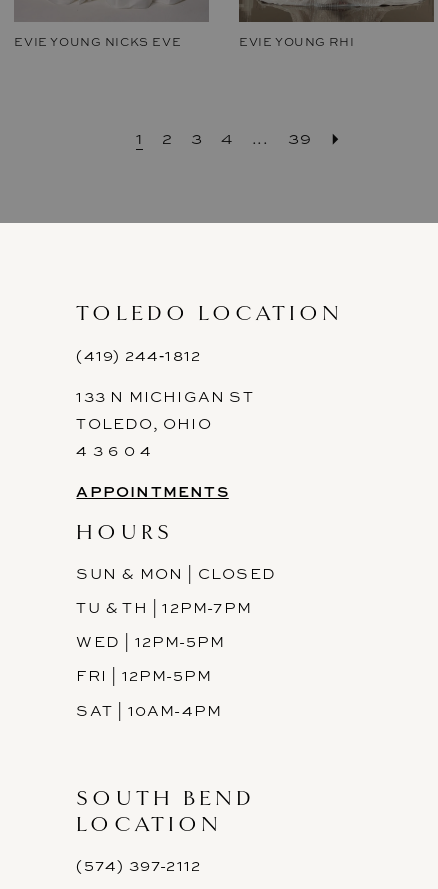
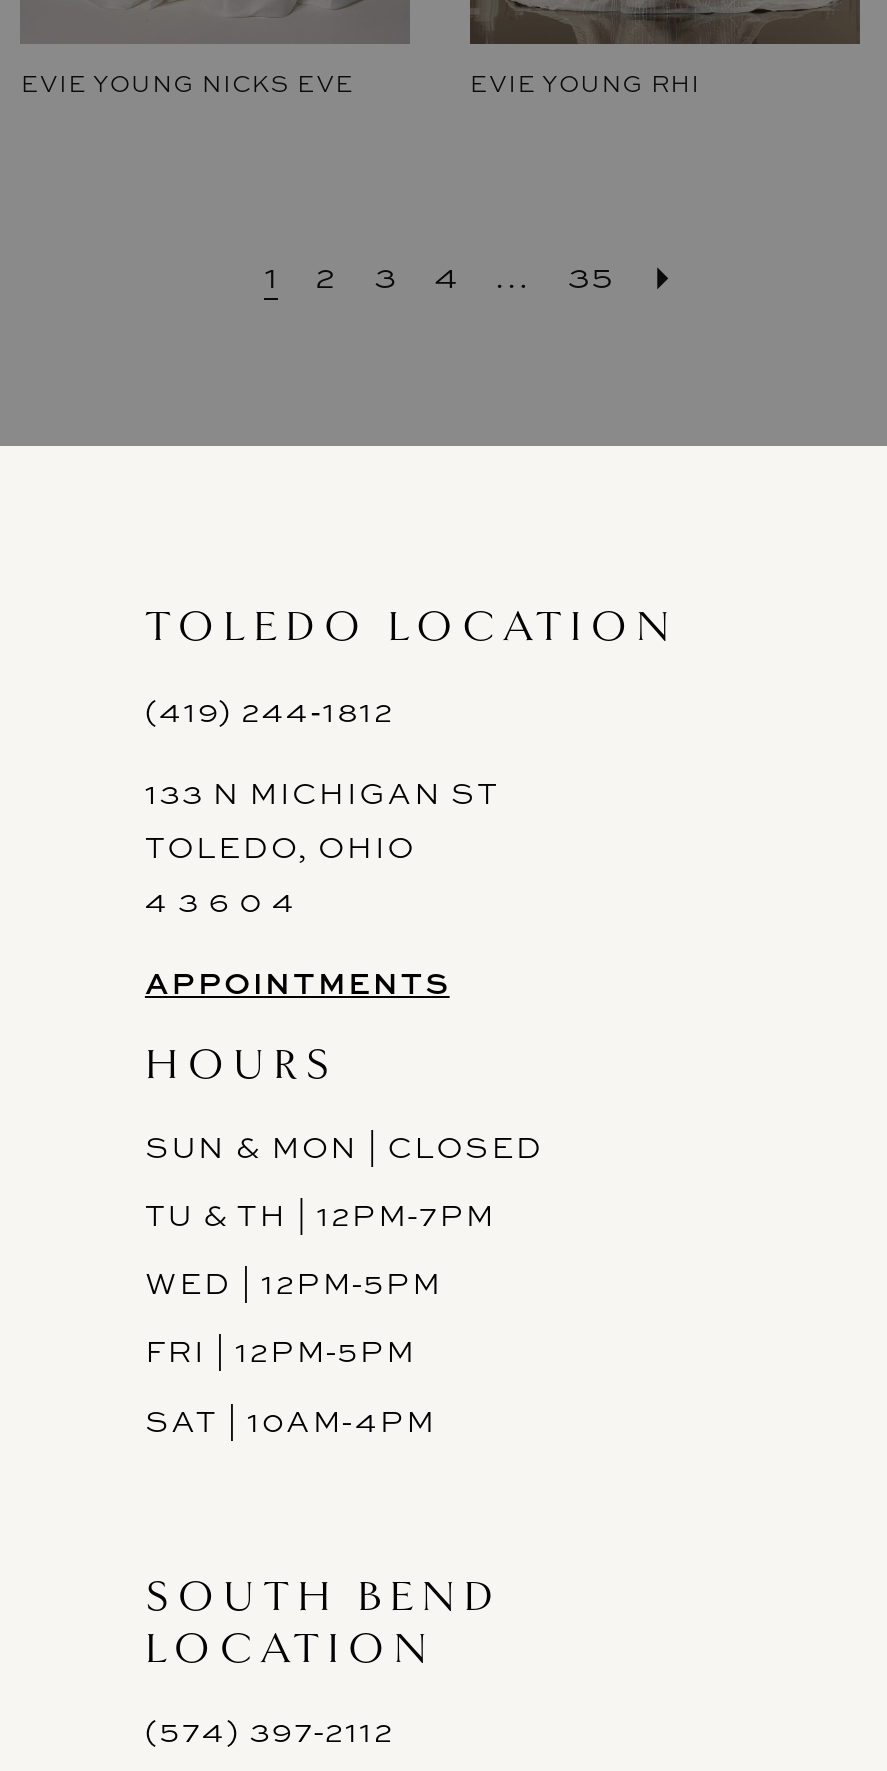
- 39
+ 35
